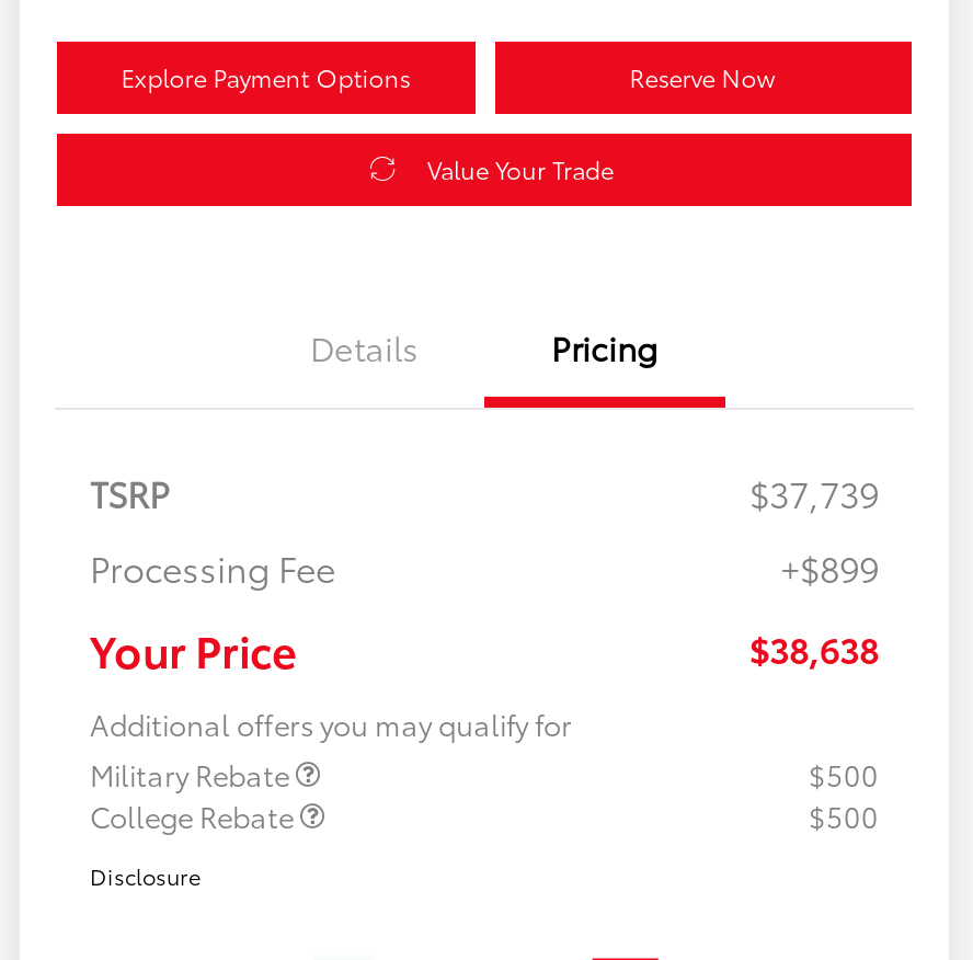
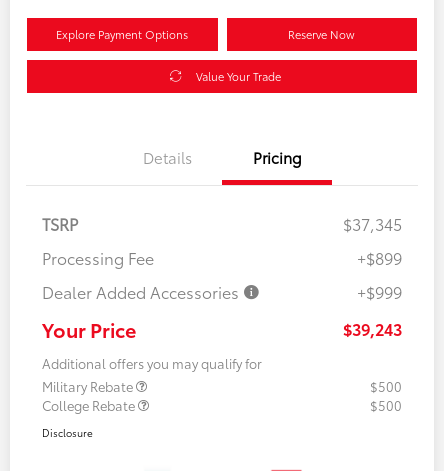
- $37,739
+ $37,345

+ Dealer Added Accessories
+ +$999

- $38,638
+ $39,243
